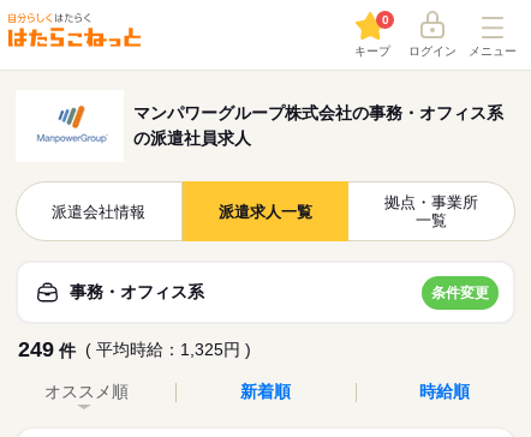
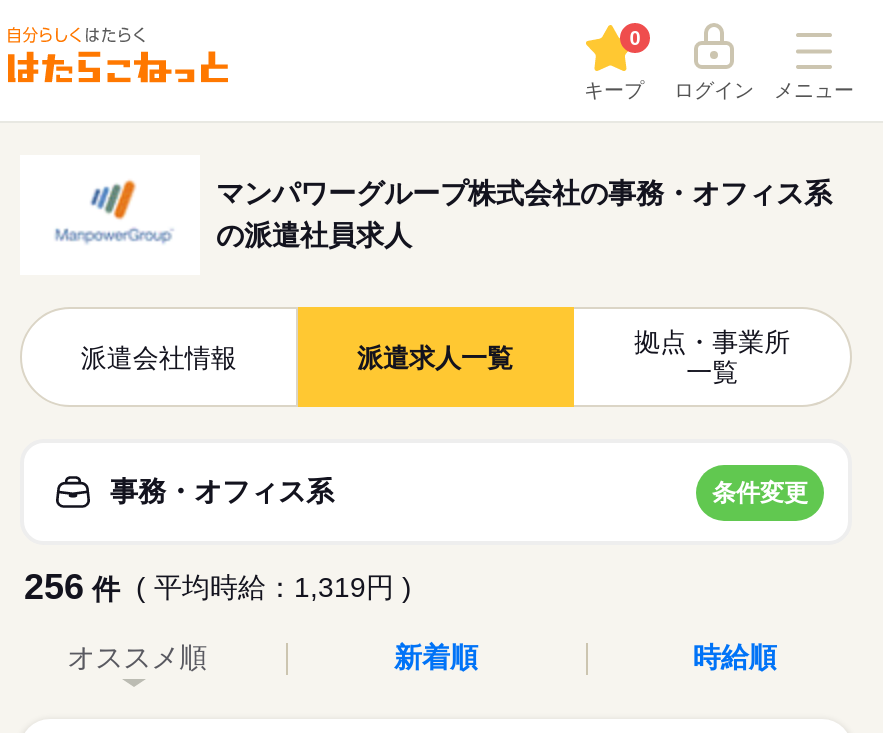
- 249件 ( 平均時給：1,325円 )
+ 256件 ( 平均時給：1,319円 )
